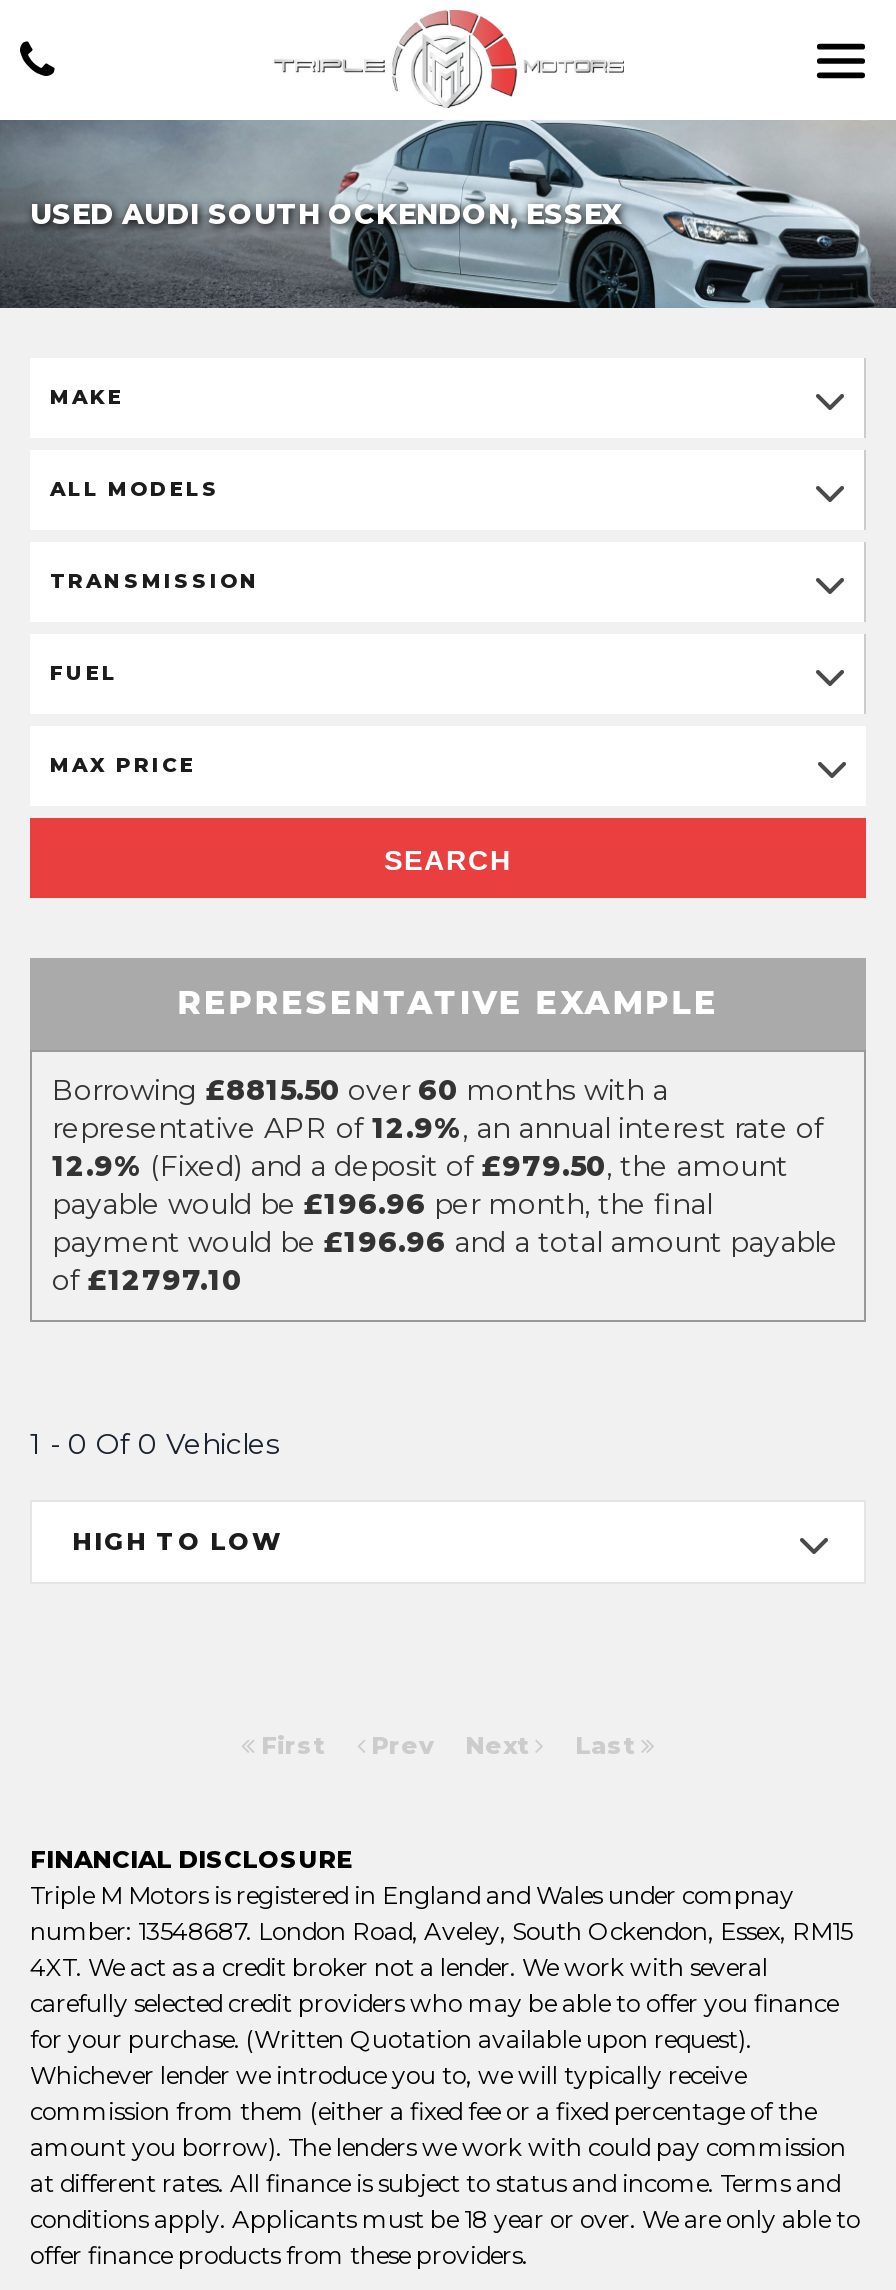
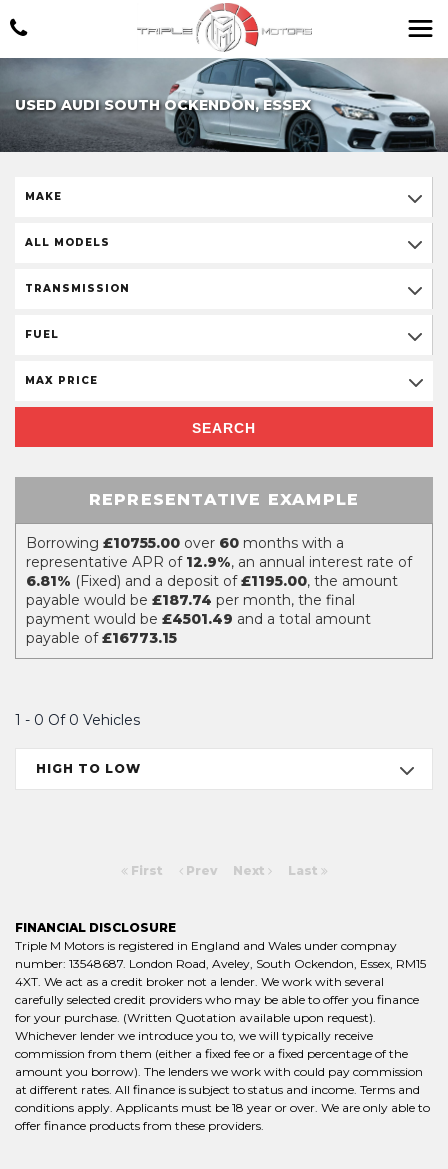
- Borrowing £8815.50 over 60 months with a
+ Borrowing £10755.00 over 60 months with a

- 12.9% (Fixed) and a deposit of £979.50, the amount
- payable would be £196.96 per month, the final
- payment would be £196.96 and a total amount payable
- of £12797.10
+ 6.81% (Fixed) and a deposit of £1195.00, the amount
+ payable would be £187.74 per month, the final
+ payment would be £4501.49 and a total amount
+ payable of £16773.15
